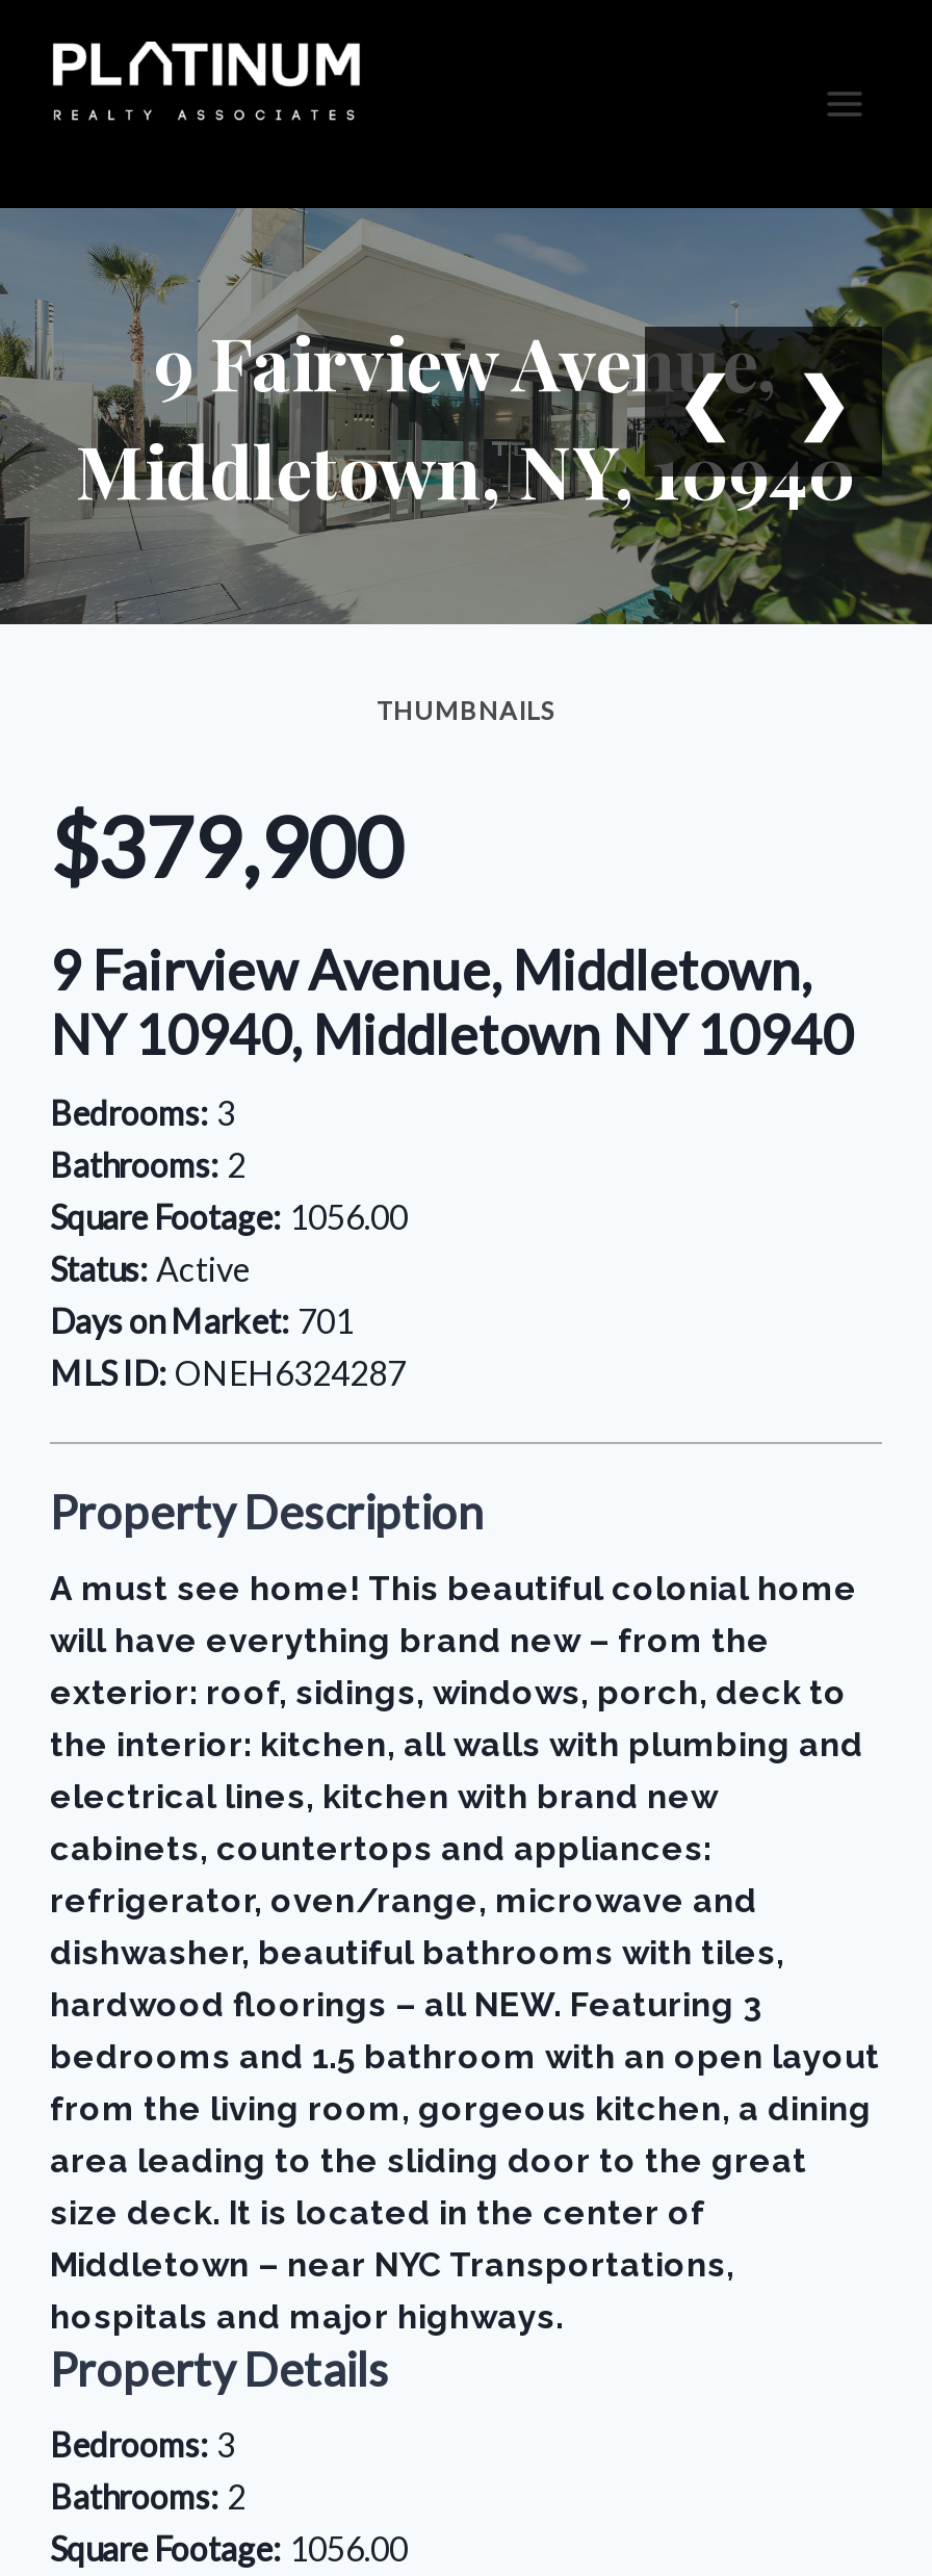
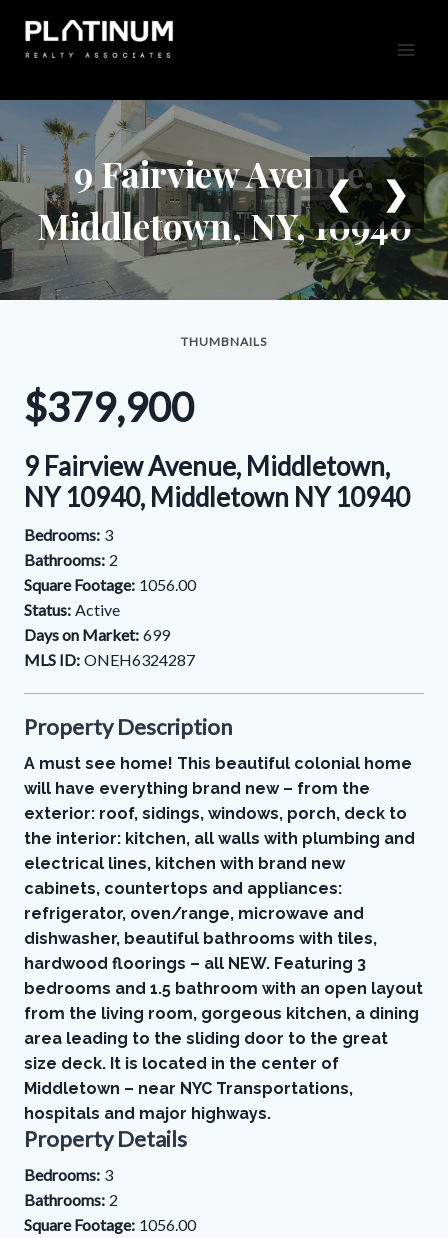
- Days on Market: 701
+ Days on Market: 699
